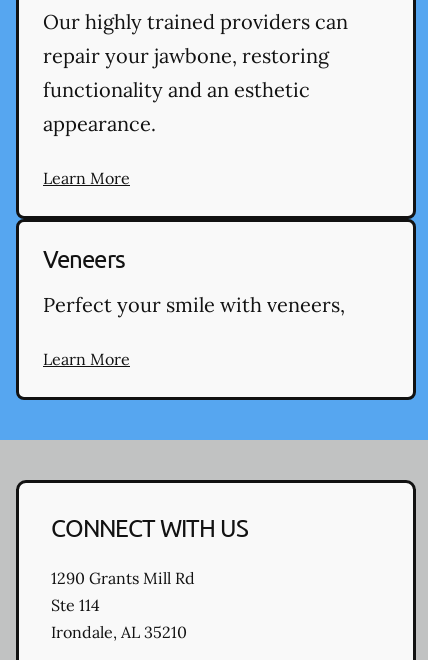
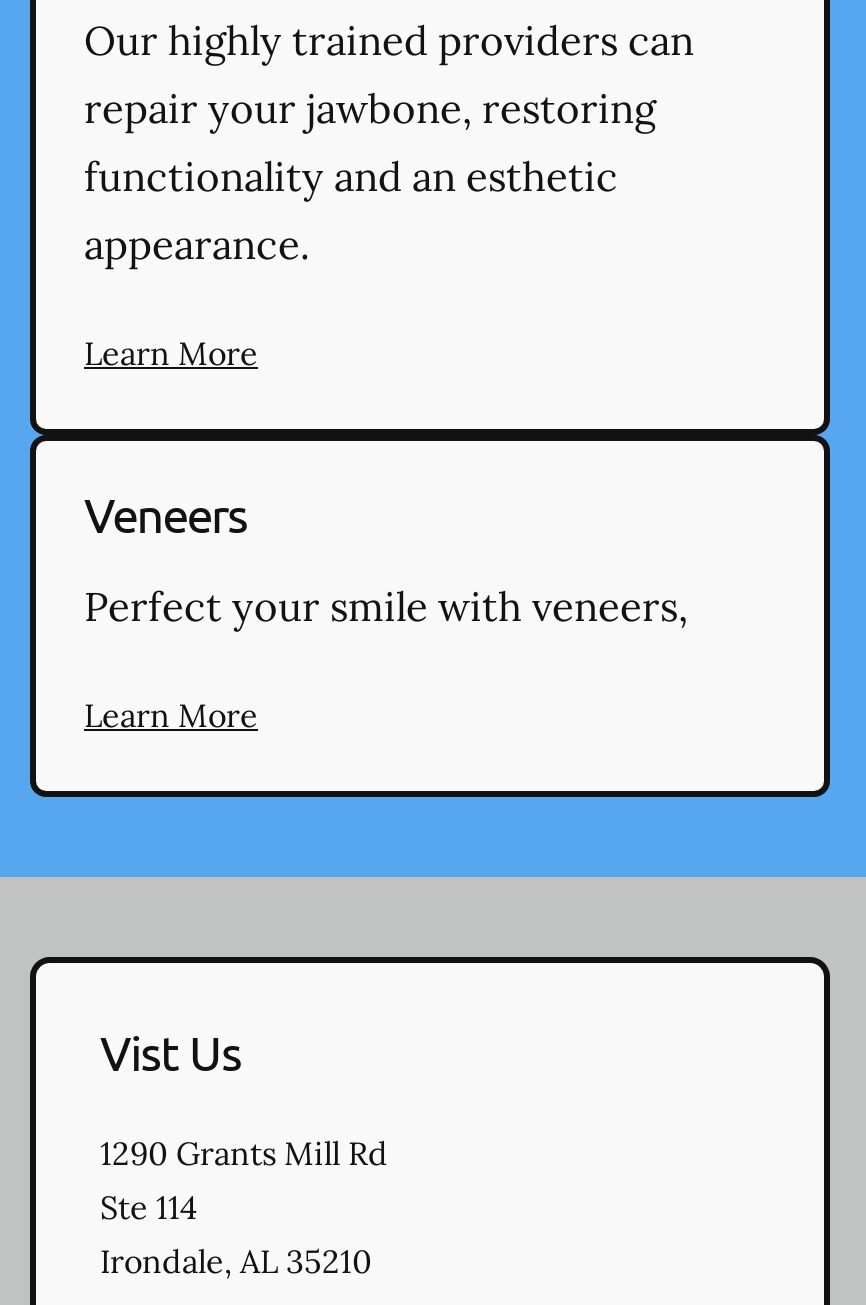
- CONNECT WITH US
+ Vist Us
